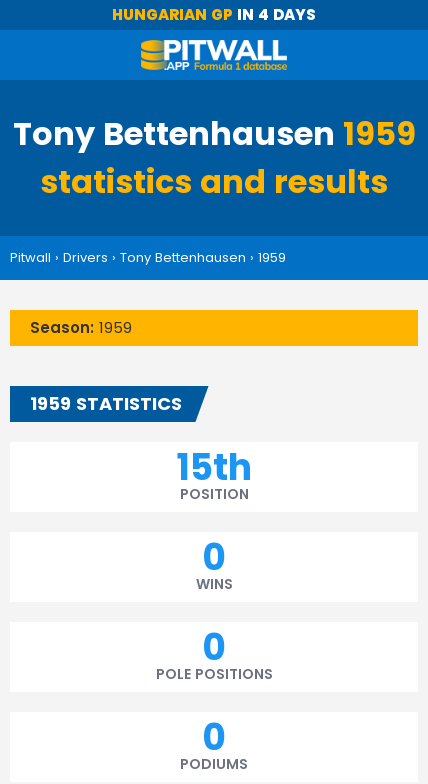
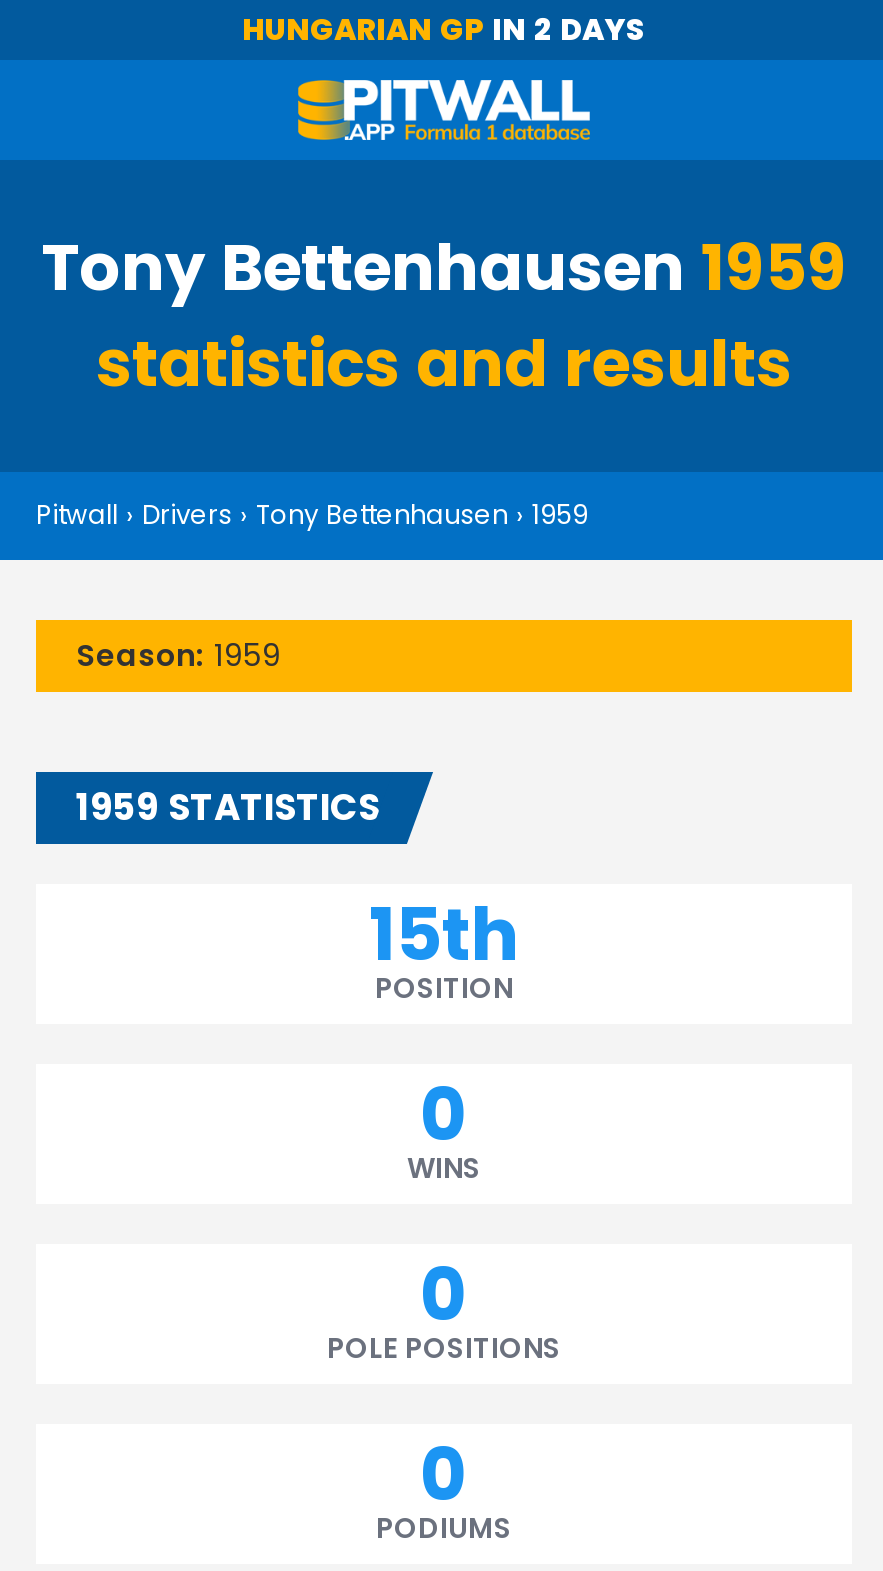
- HUNGARIAN GP IN 4 DAYS
+ HUNGARIAN GP IN 2 DAYS
